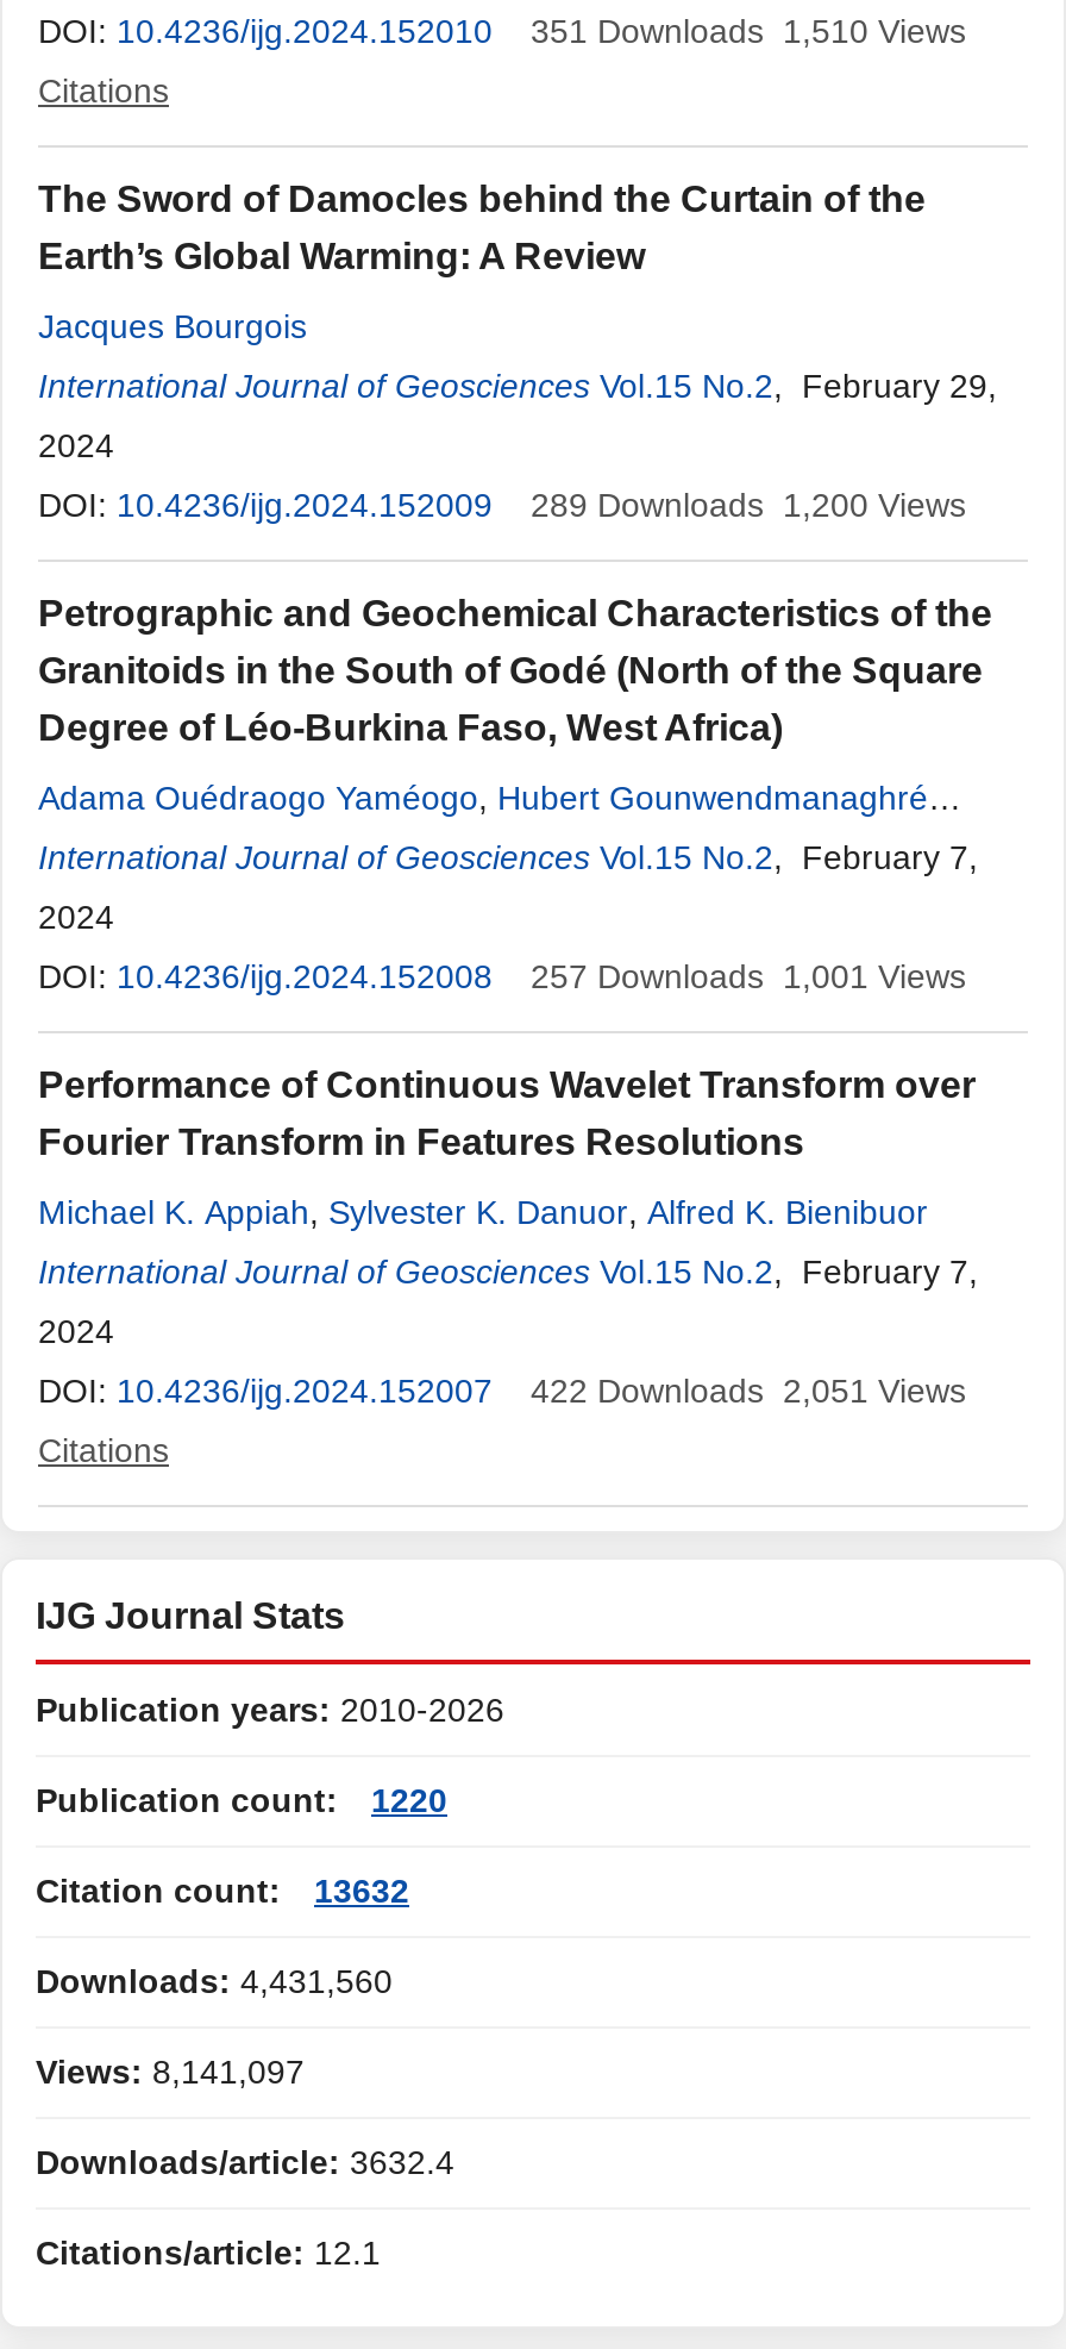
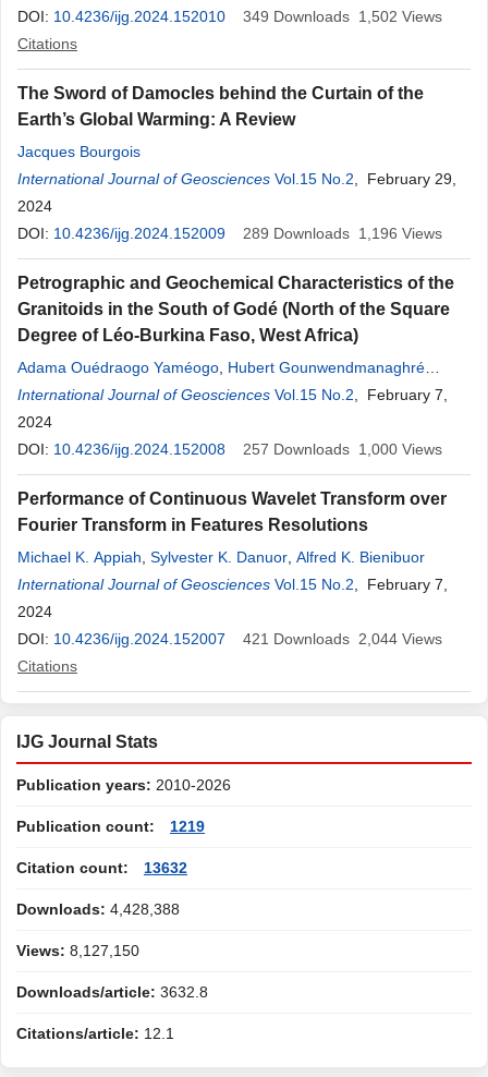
- 351 Downloads 1,510 Views
+ 349 Downloads 1,502 Views

- 289 Downloads 1,200 Views
+ 289 Downloads 1,196 Views

- 257 Downloads 1,001 Views
+ 257 Downloads 1,000 Views

- 422 Downloads 2,051 Views
+ 421 Downloads 2,044 Views

- Publication count: 1220
+ Publication count: 1219

- Downloads: 4,431,560
+ Downloads: 4,428,388

- Views: 8,141,097
+ Views: 8,127,150

- Downloads/article: 3632.4
+ Downloads/article: 3632.8
